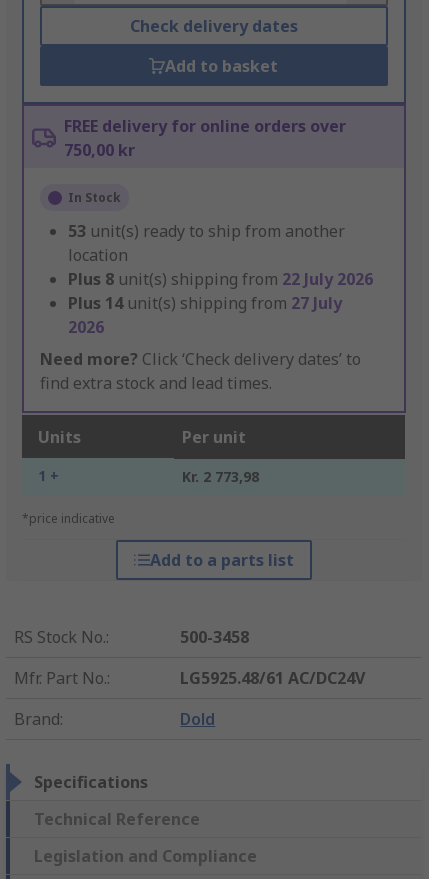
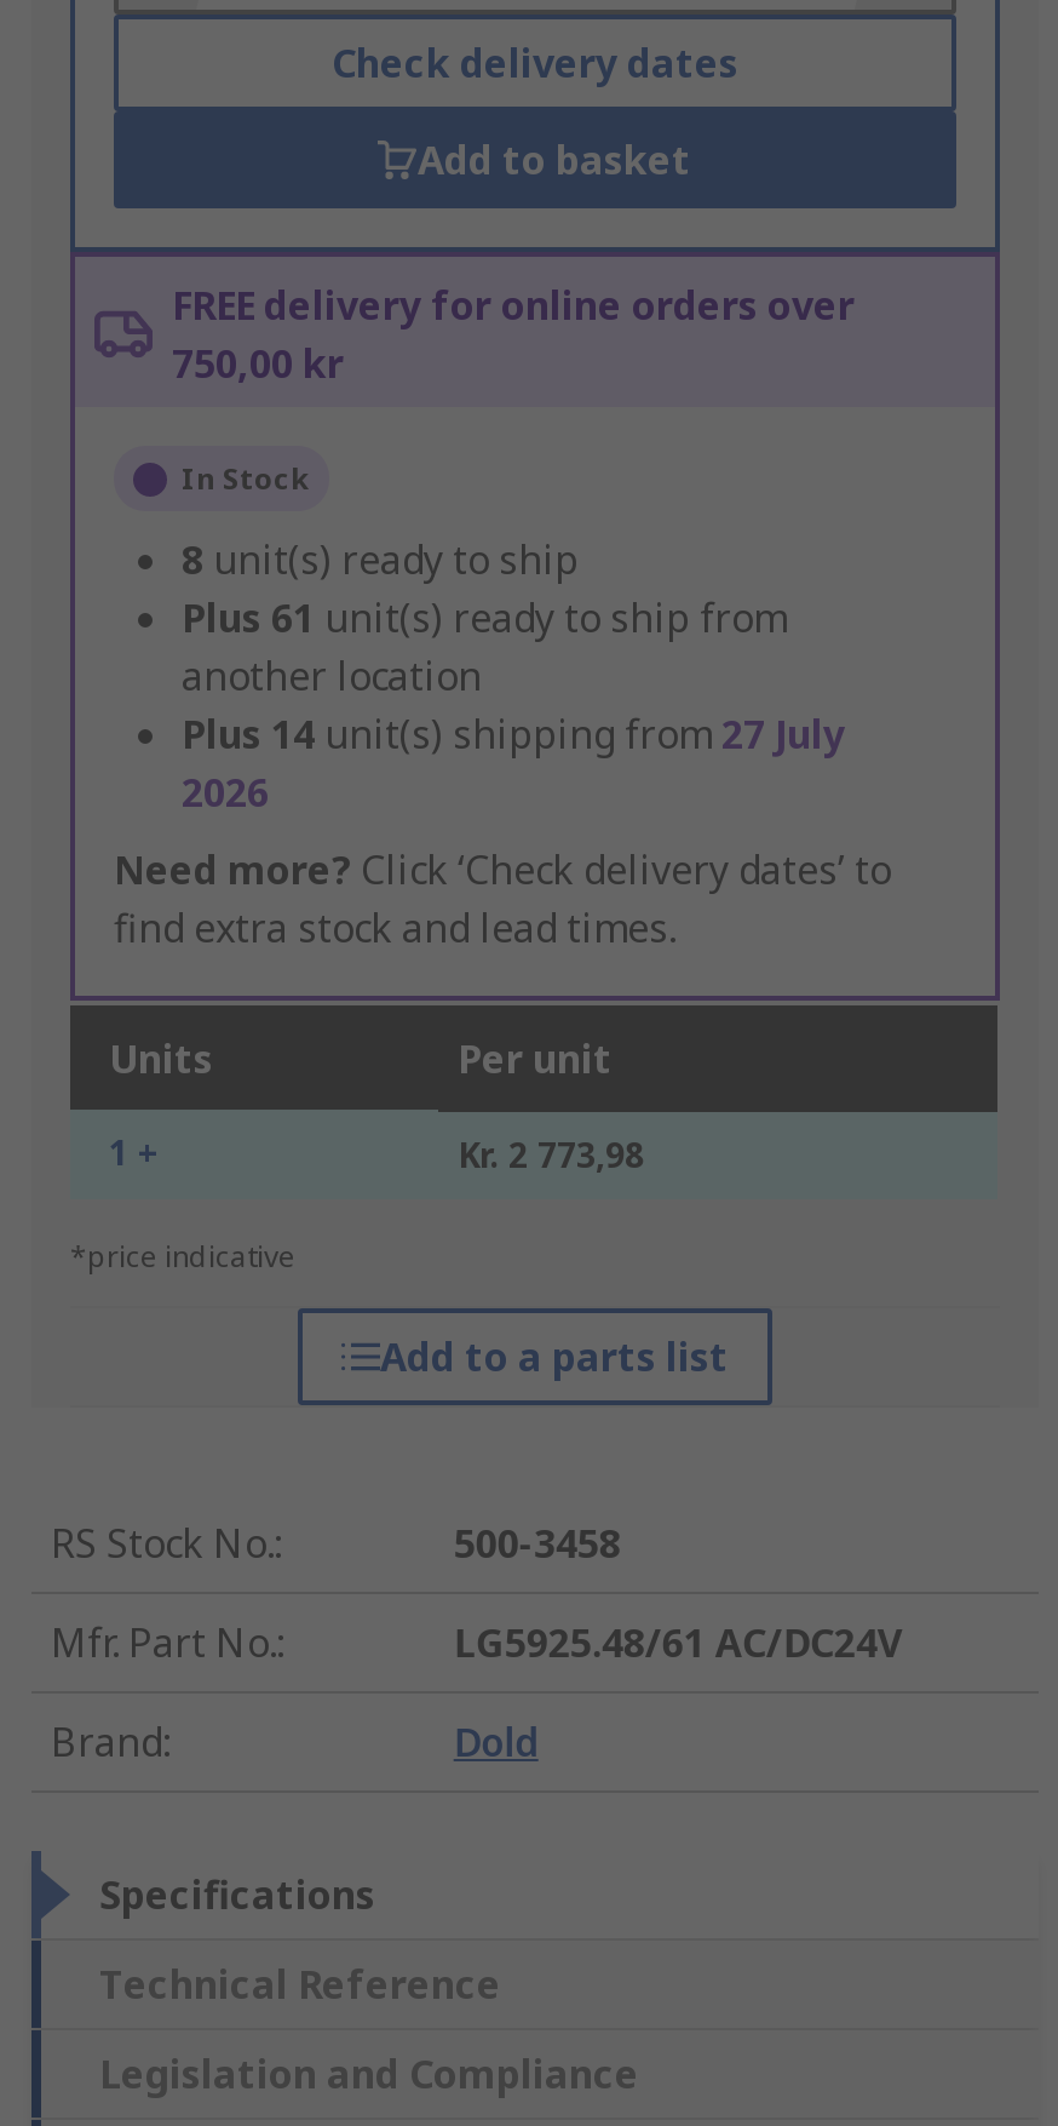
- 53 unit(s) ready to ship from another
- location
- Plus 8 unit(s) shipping from 22 July 2026
+ 8 unit(s) ready to ship
+ Plus 61 unit(s) ready to ship from
+ another location
